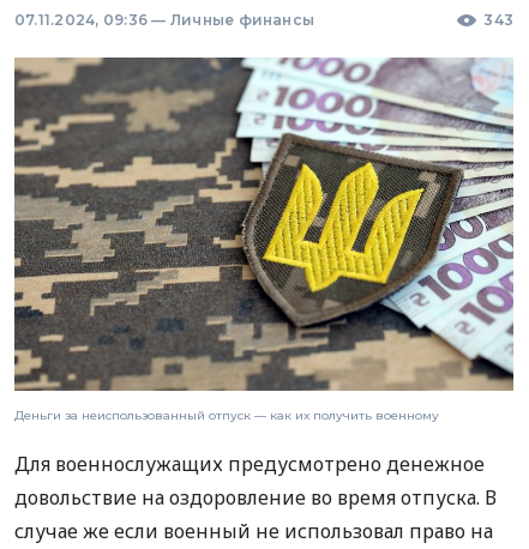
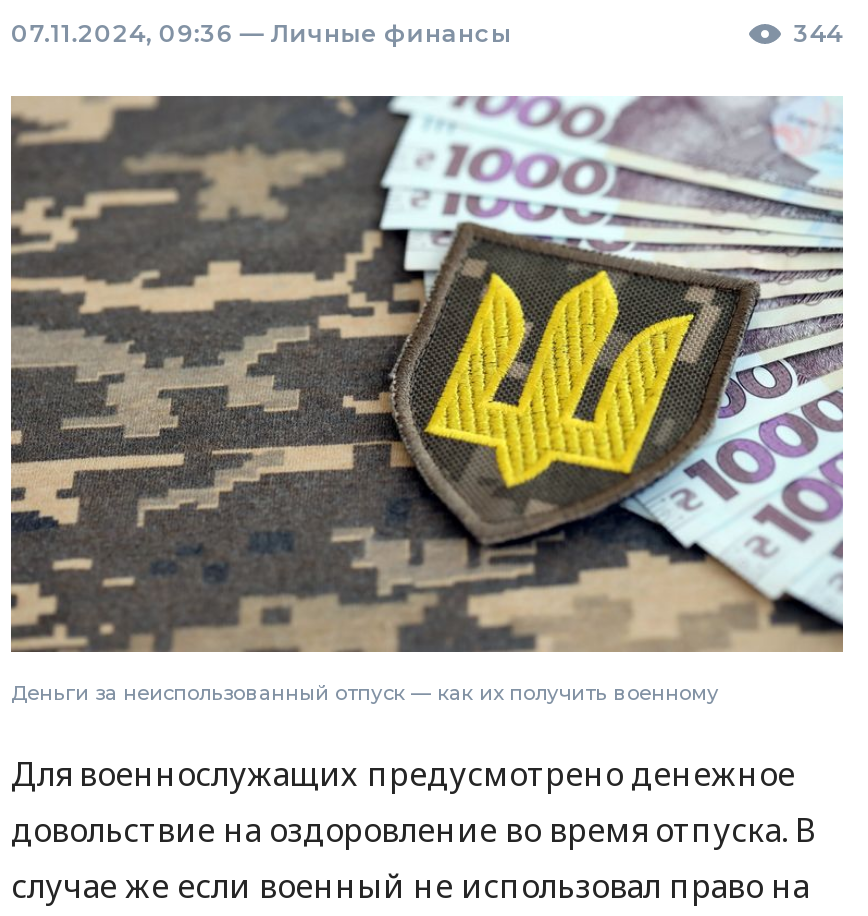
- 343
+ 344
